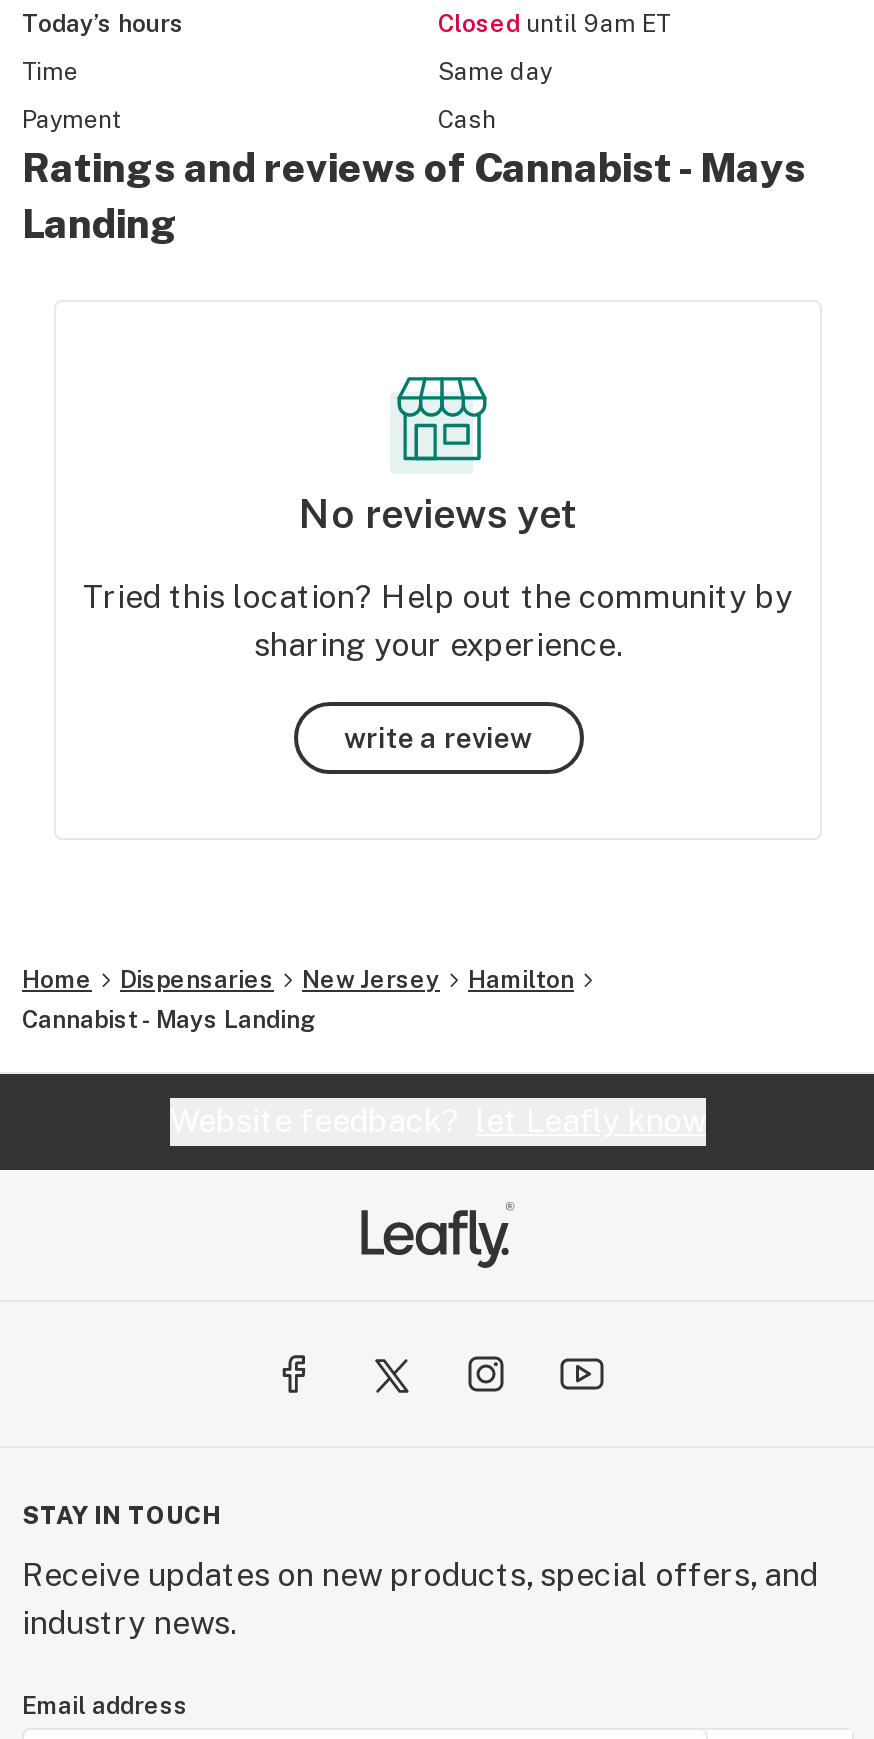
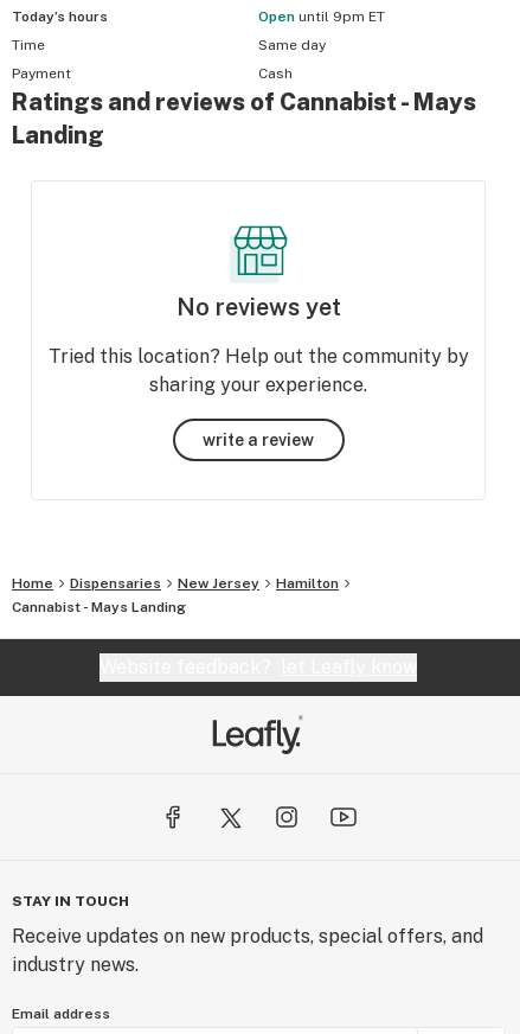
- Closed until 9am ET
+ Open until 9pm ET
